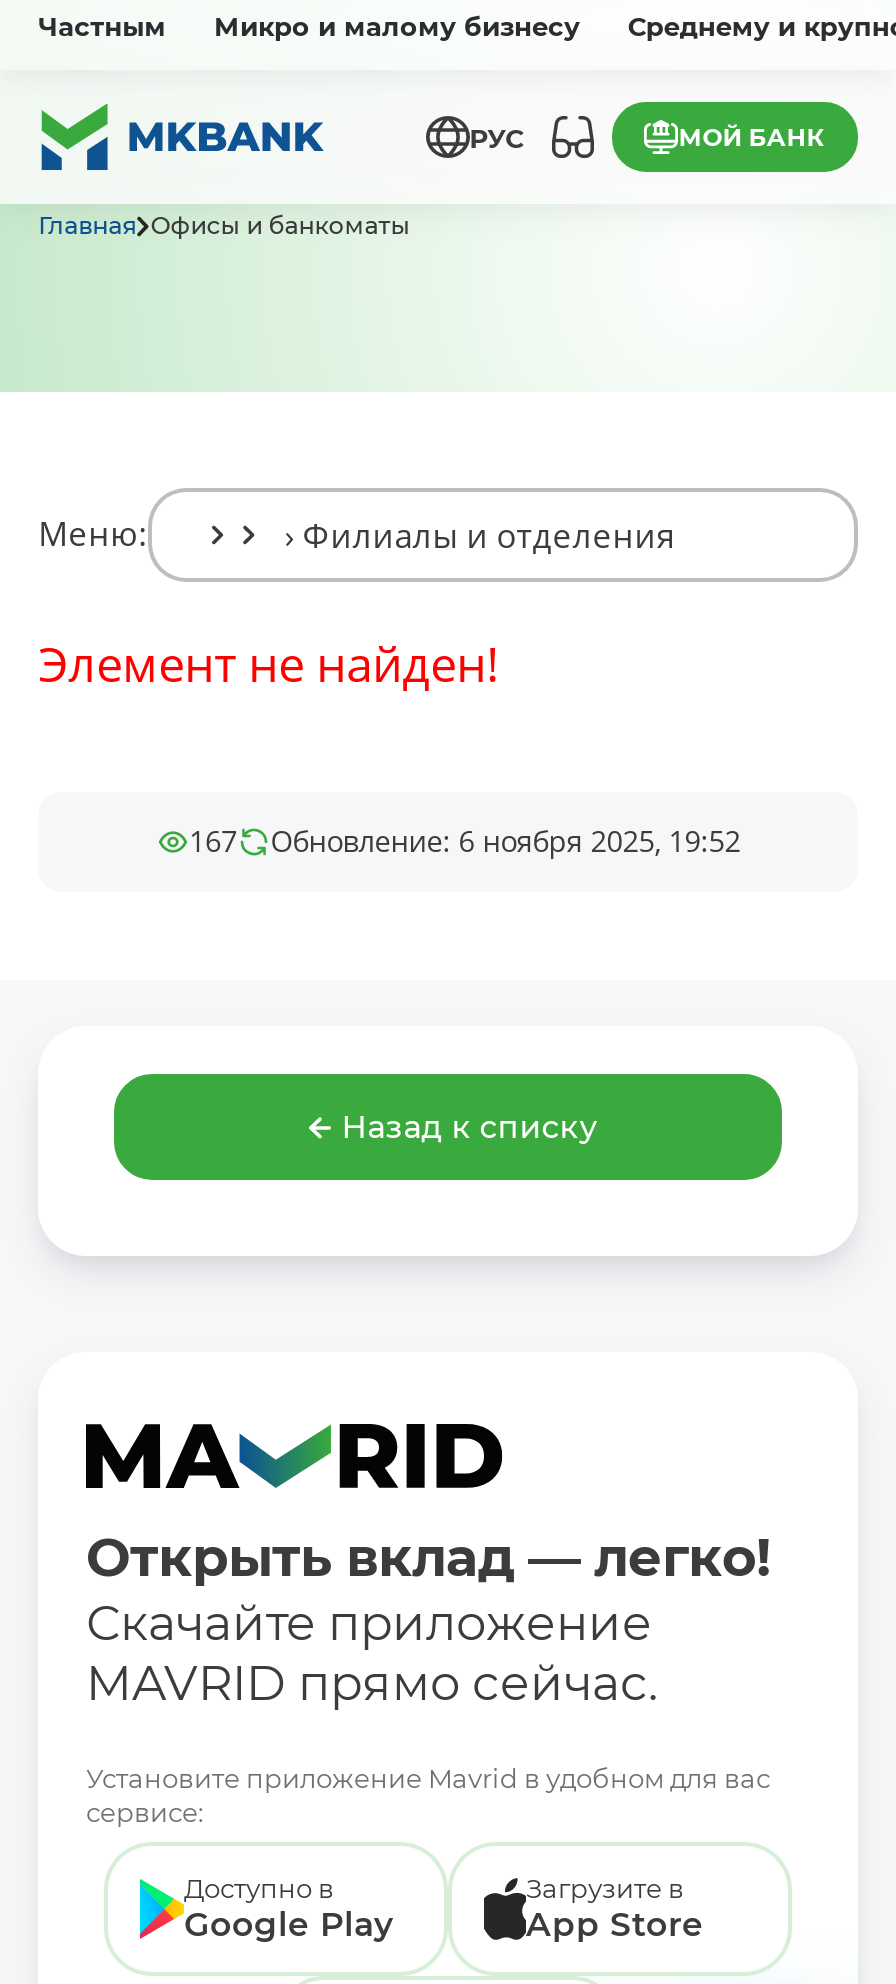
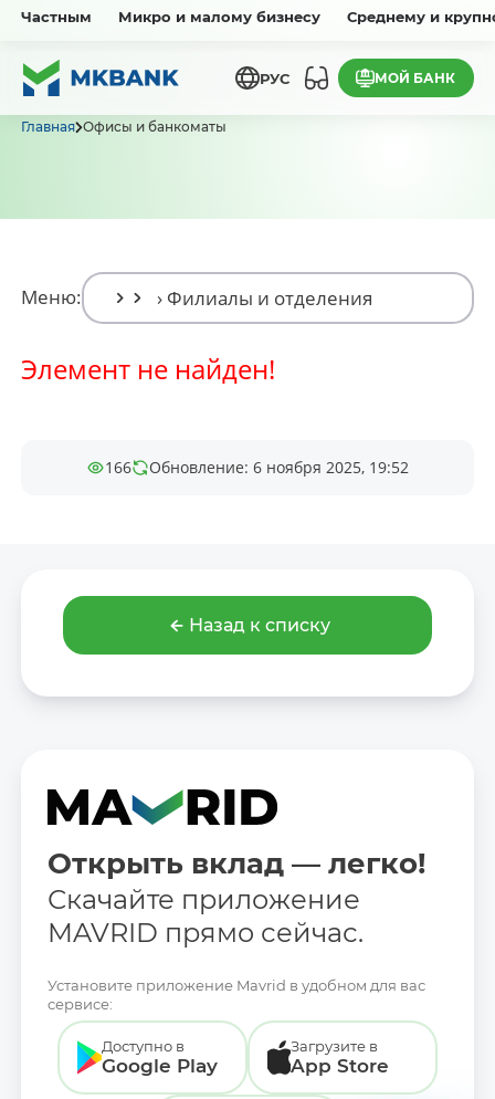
- 167 Обновление: 6 ноября 2025, 19:52
+ 166 Обновление: 6 ноября 2025, 19:52
